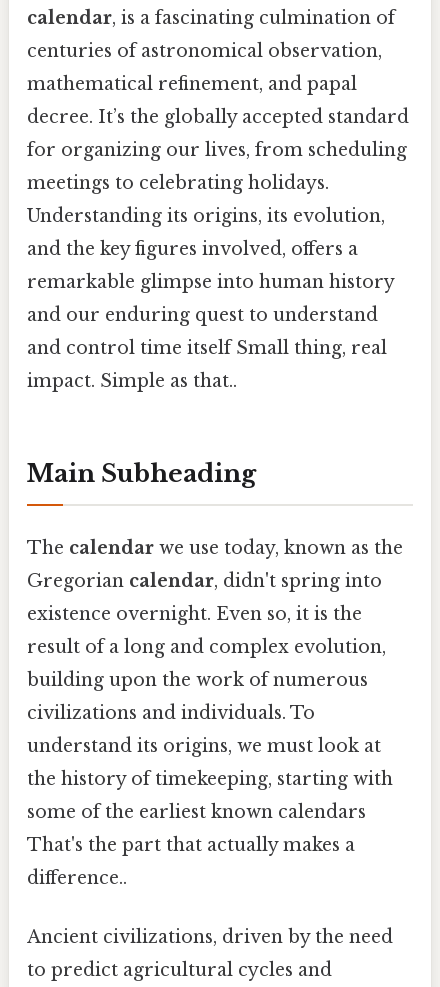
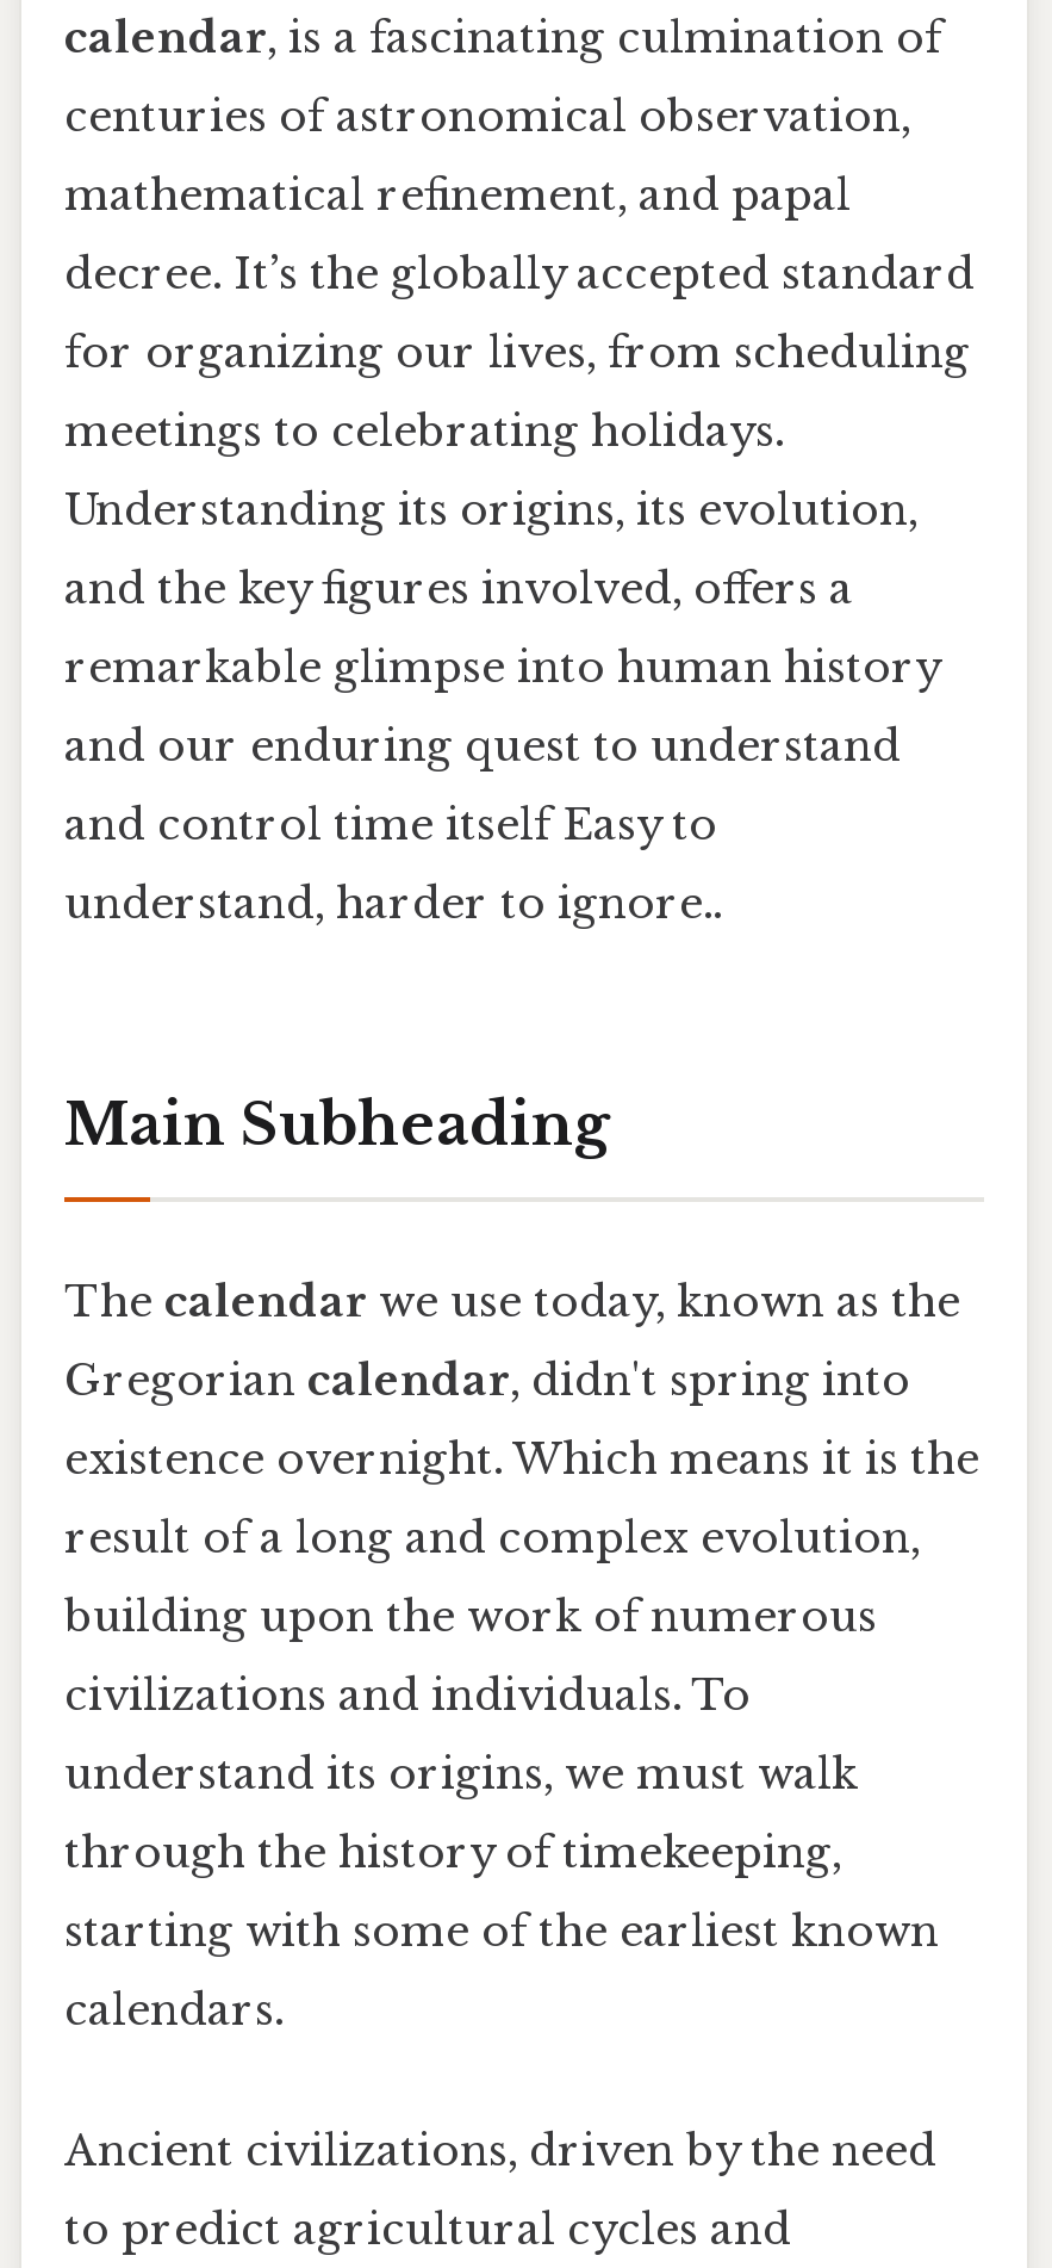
- and control time itself Small thing, real
+ and control time itself Easy to

- impact. Simple as that..
+ understand, harder to ignore..

- existence overnight. Even so, it is the
+ existence overnight. Which means it is the

- understand its origins, we must look at
- the history of timekeeping, starting with
- some of the earliest known calendars
- That's the part that actually makes a
- difference..
+ understand its origins, we must walk
+ through the history of timekeeping,
+ starting with some of the earliest known
+ calendars.
